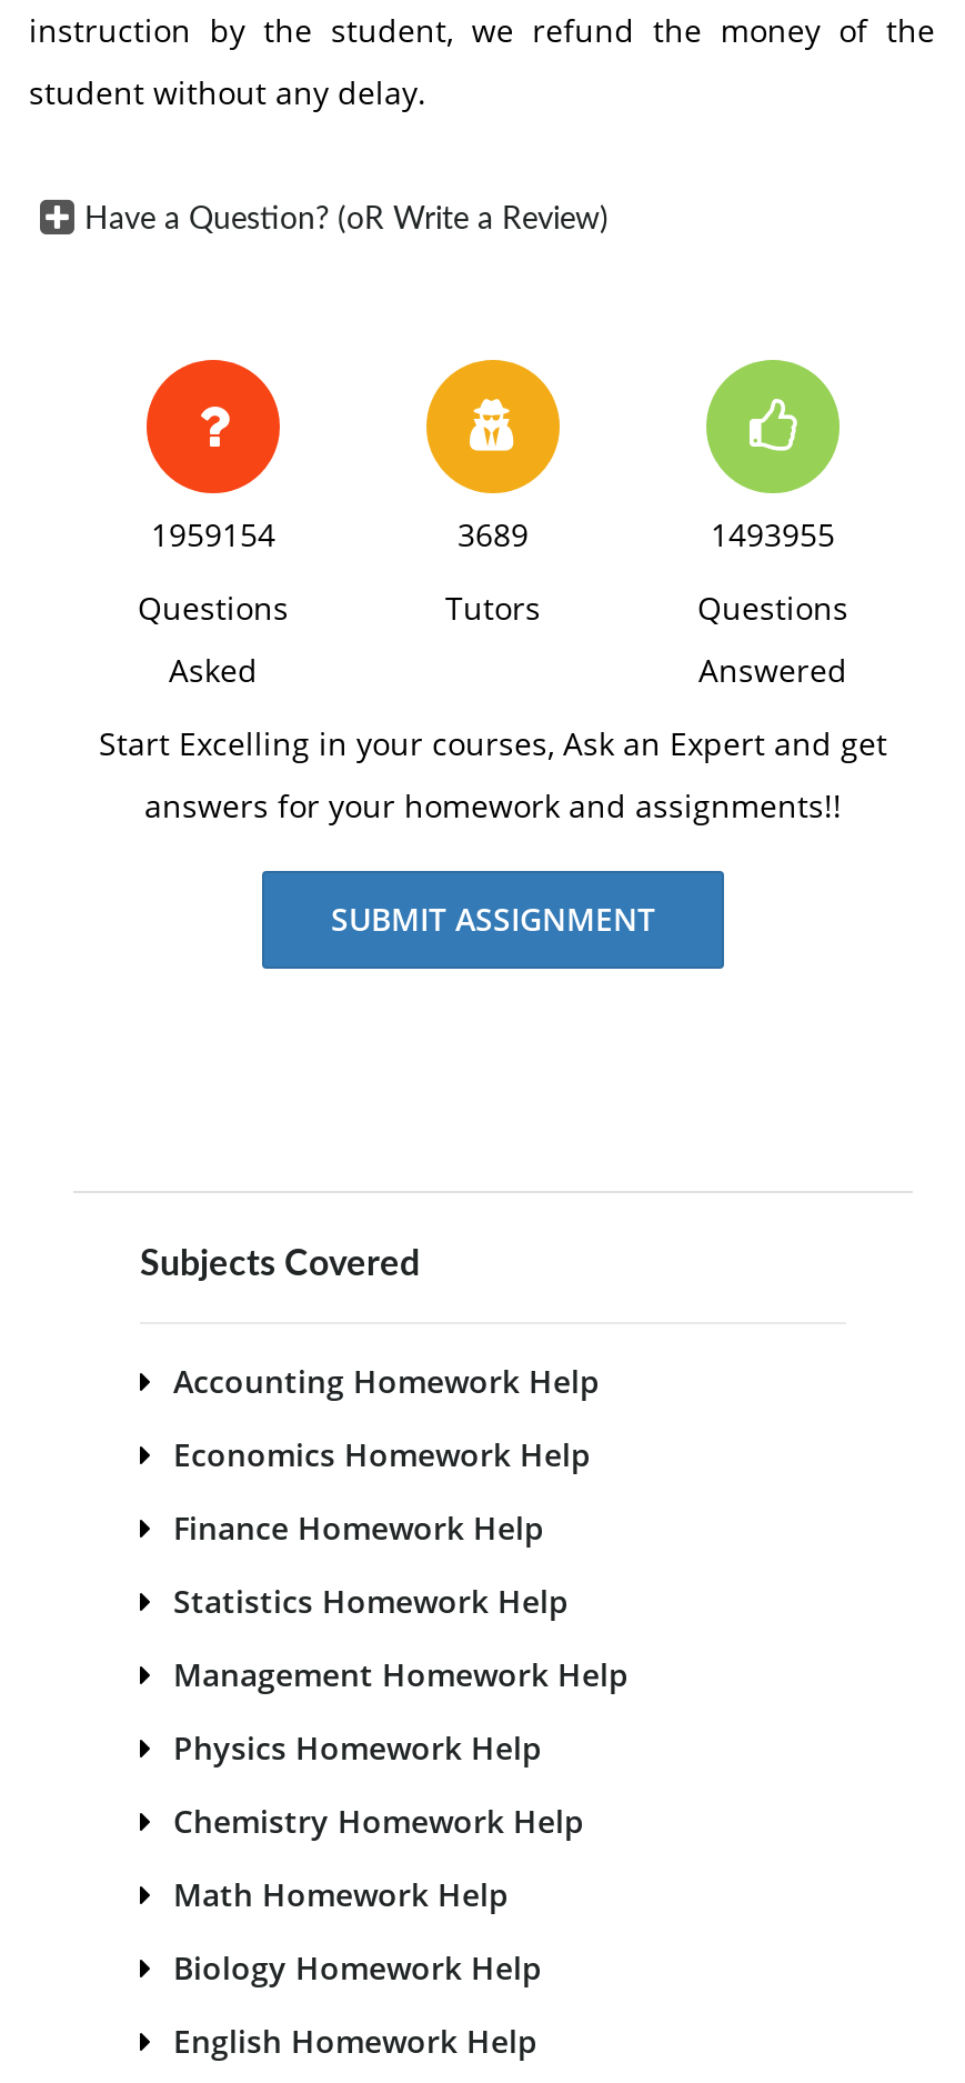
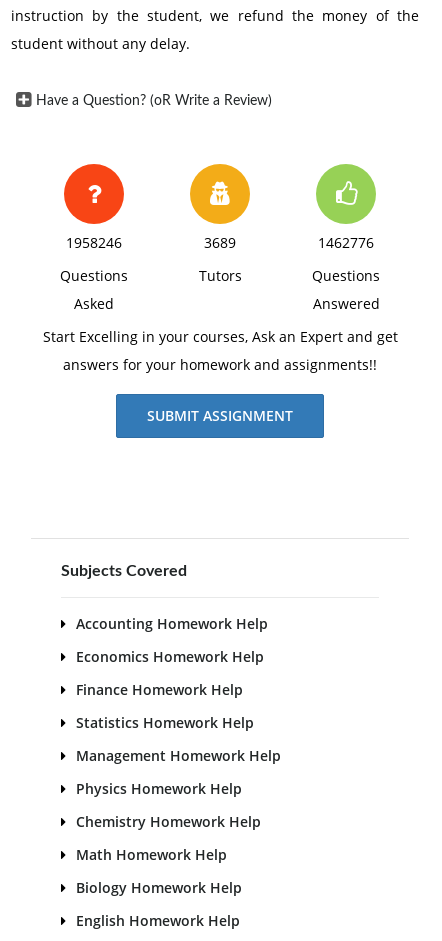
- 1959154
+ 1958246

- 1493955
+ 1462776
